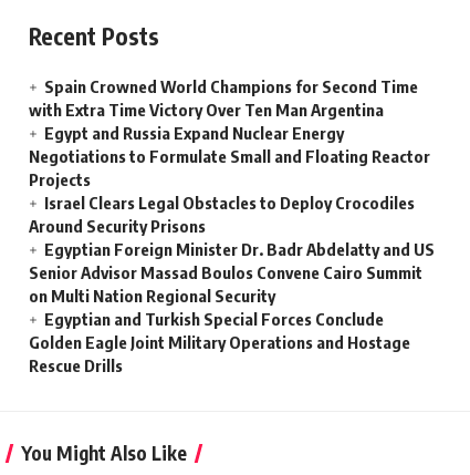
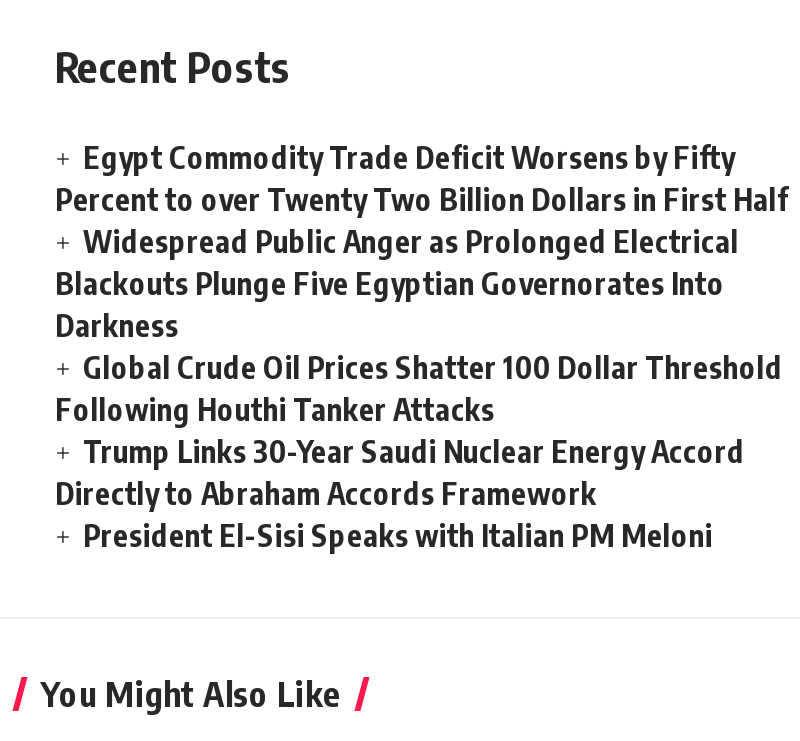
- Spain Crowned World Champions for Second Time
- with Extra Time Victory Over Ten Man Argentina
- Egypt and Russia Expand Nuclear Energy
- Negotiations to Formulate Small and Floating Reactor
- Projects
- Israel Clears Legal Obstacles to Deploy Crocodiles
- Around Security Prisons
- Egyptian Foreign Minister Dr. Badr Abdelatty and US
- Senior Advisor Massad Boulos Convene Cairo Summit
- on Multi Nation Regional Security
- Egyptian and Turkish Special Forces Conclude
- Golden Eagle Joint Military Operations and Hostage
- Rescue Drills
+ Egypt Commodity Trade Deficit Worsens by Fifty
+ Percent to over Twenty Two Billion Dollars in First Half
+ Widespread Public Anger as Prolonged Electrical
+ Blackouts Plunge Five Egyptian Governorates Into
+ Darkness
+ Global Crude Oil Prices Shatter 100 Dollar Threshold
+ Following Houthi Tanker Attacks
+ Trump Links 30-Year Saudi Nuclear Energy Accord
+ Directly to Abraham Accords Framework
+ President El-Sisi Speaks with Italian PM Meloni
